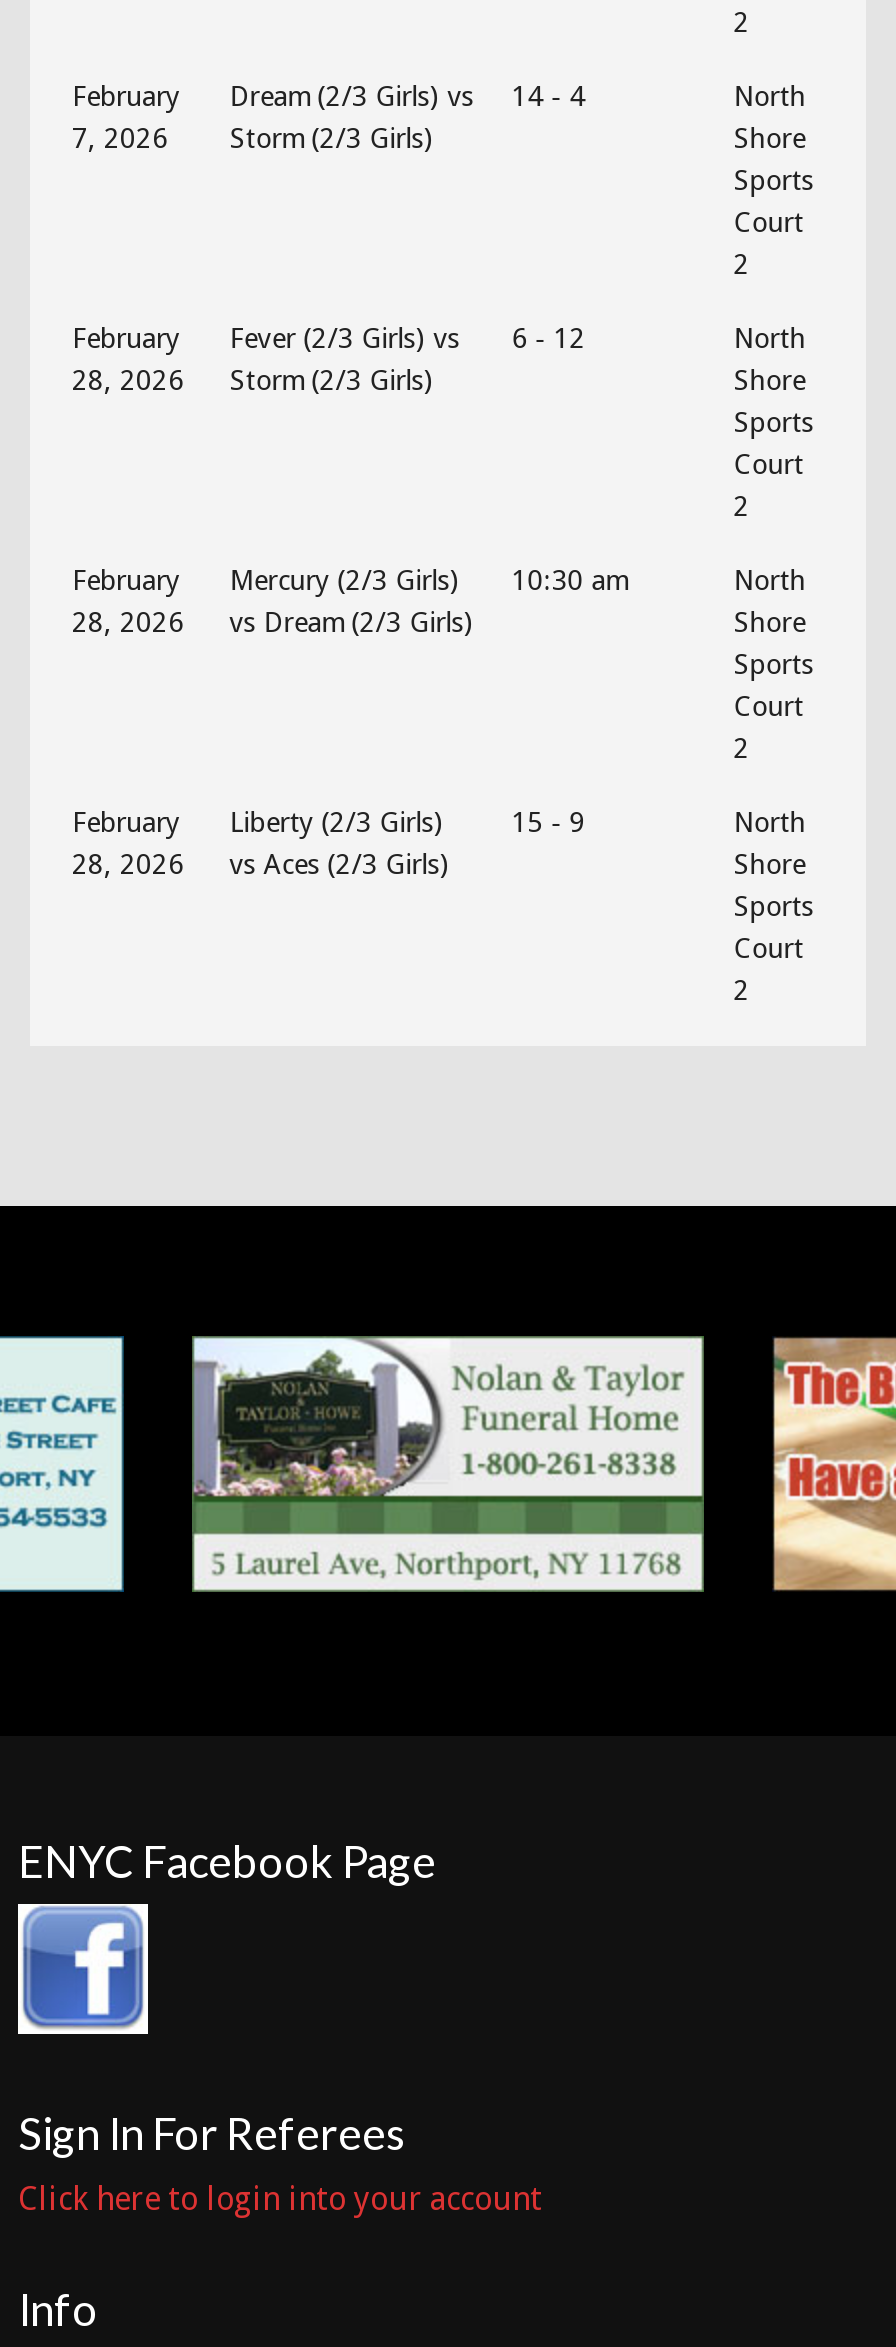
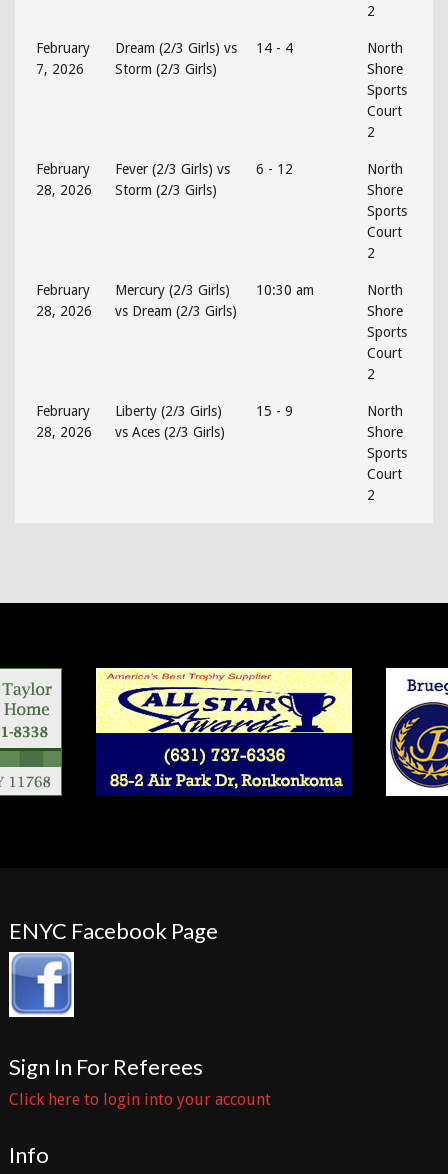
- [image]
+ [image]

- [image]
+ [image]

- [image]
+ [image]
